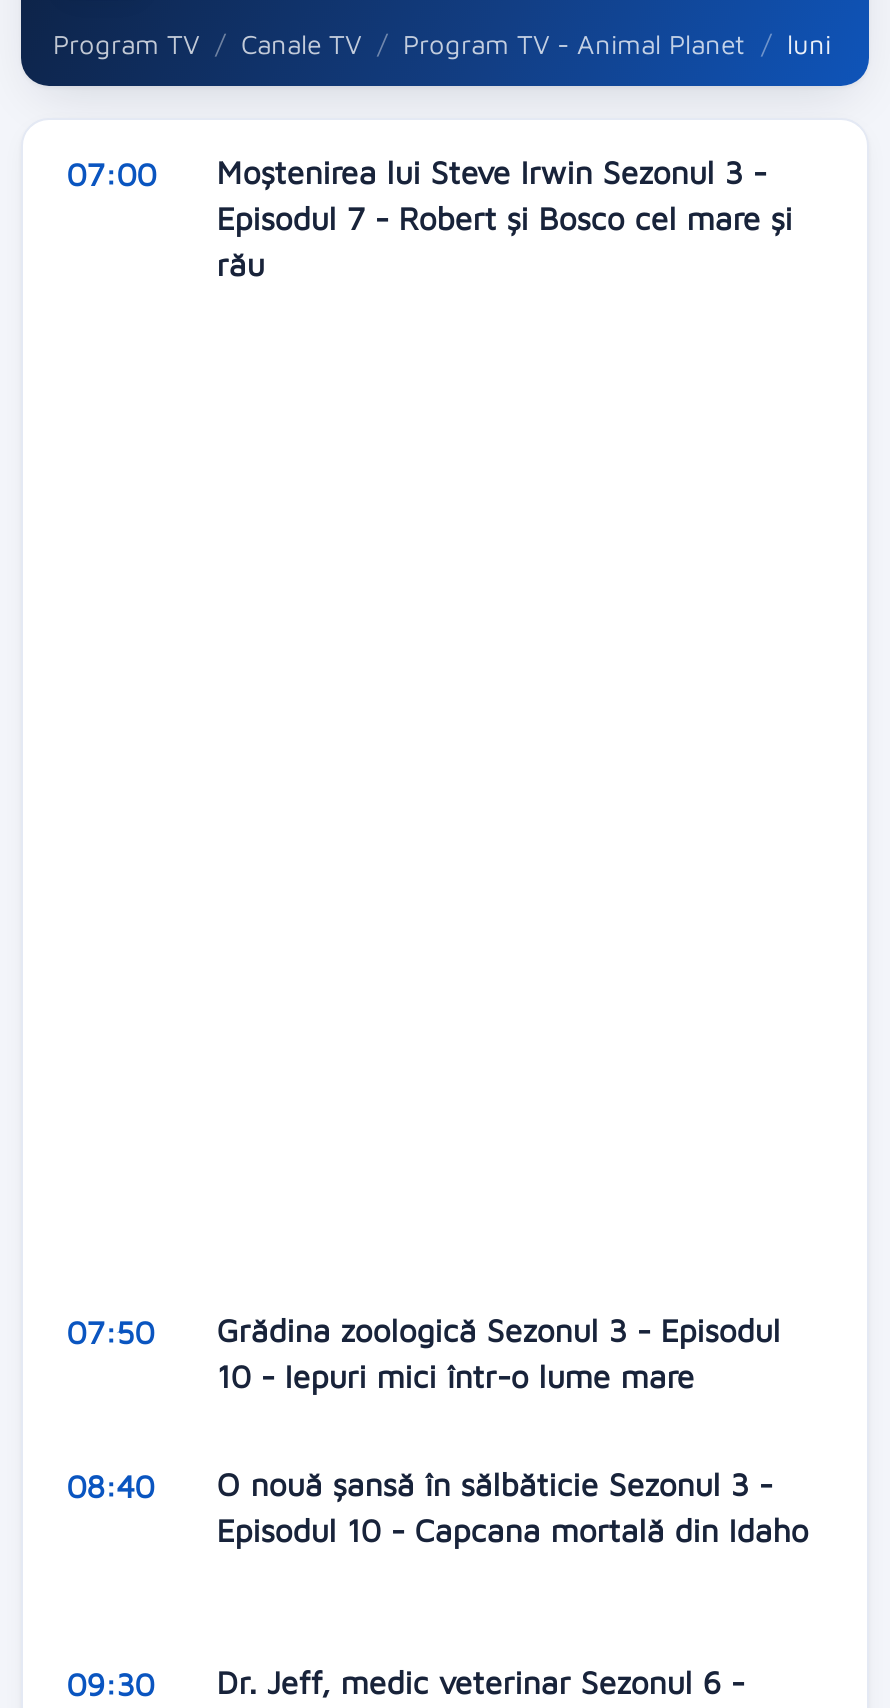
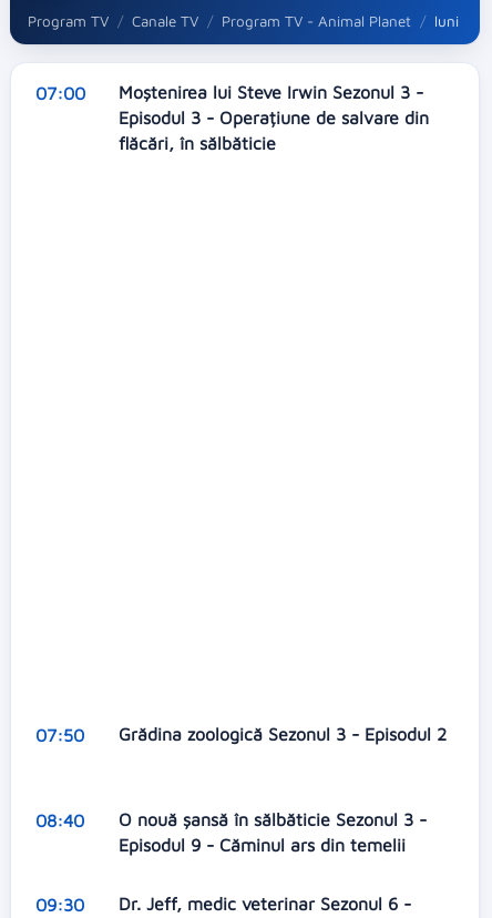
- Episodul 7 - Robert și Bosco cel mare și
- rău
+ Episodul 3 - Operațiune de salvare din
+ flăcări, în sălbăticie

- Grădina zoologică Sezonul 3 - Episodul
- 10 - Iepuri mici într-o lume mare
+ Grădina zoologică Sezonul 3 - Episodul 2

- Episodul 10 - Capcana mortală din Idaho
+ Episodul 9 - Căminul ars din temelii
